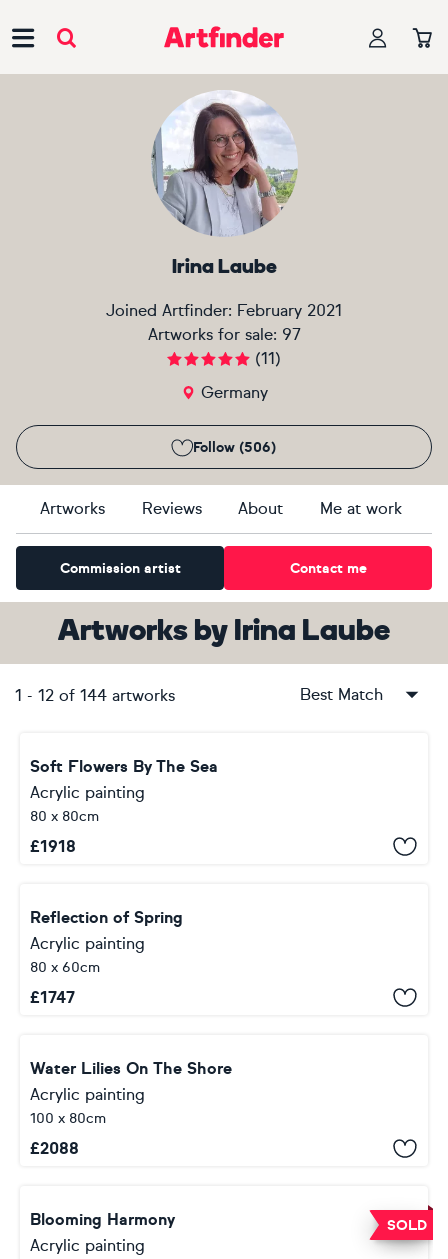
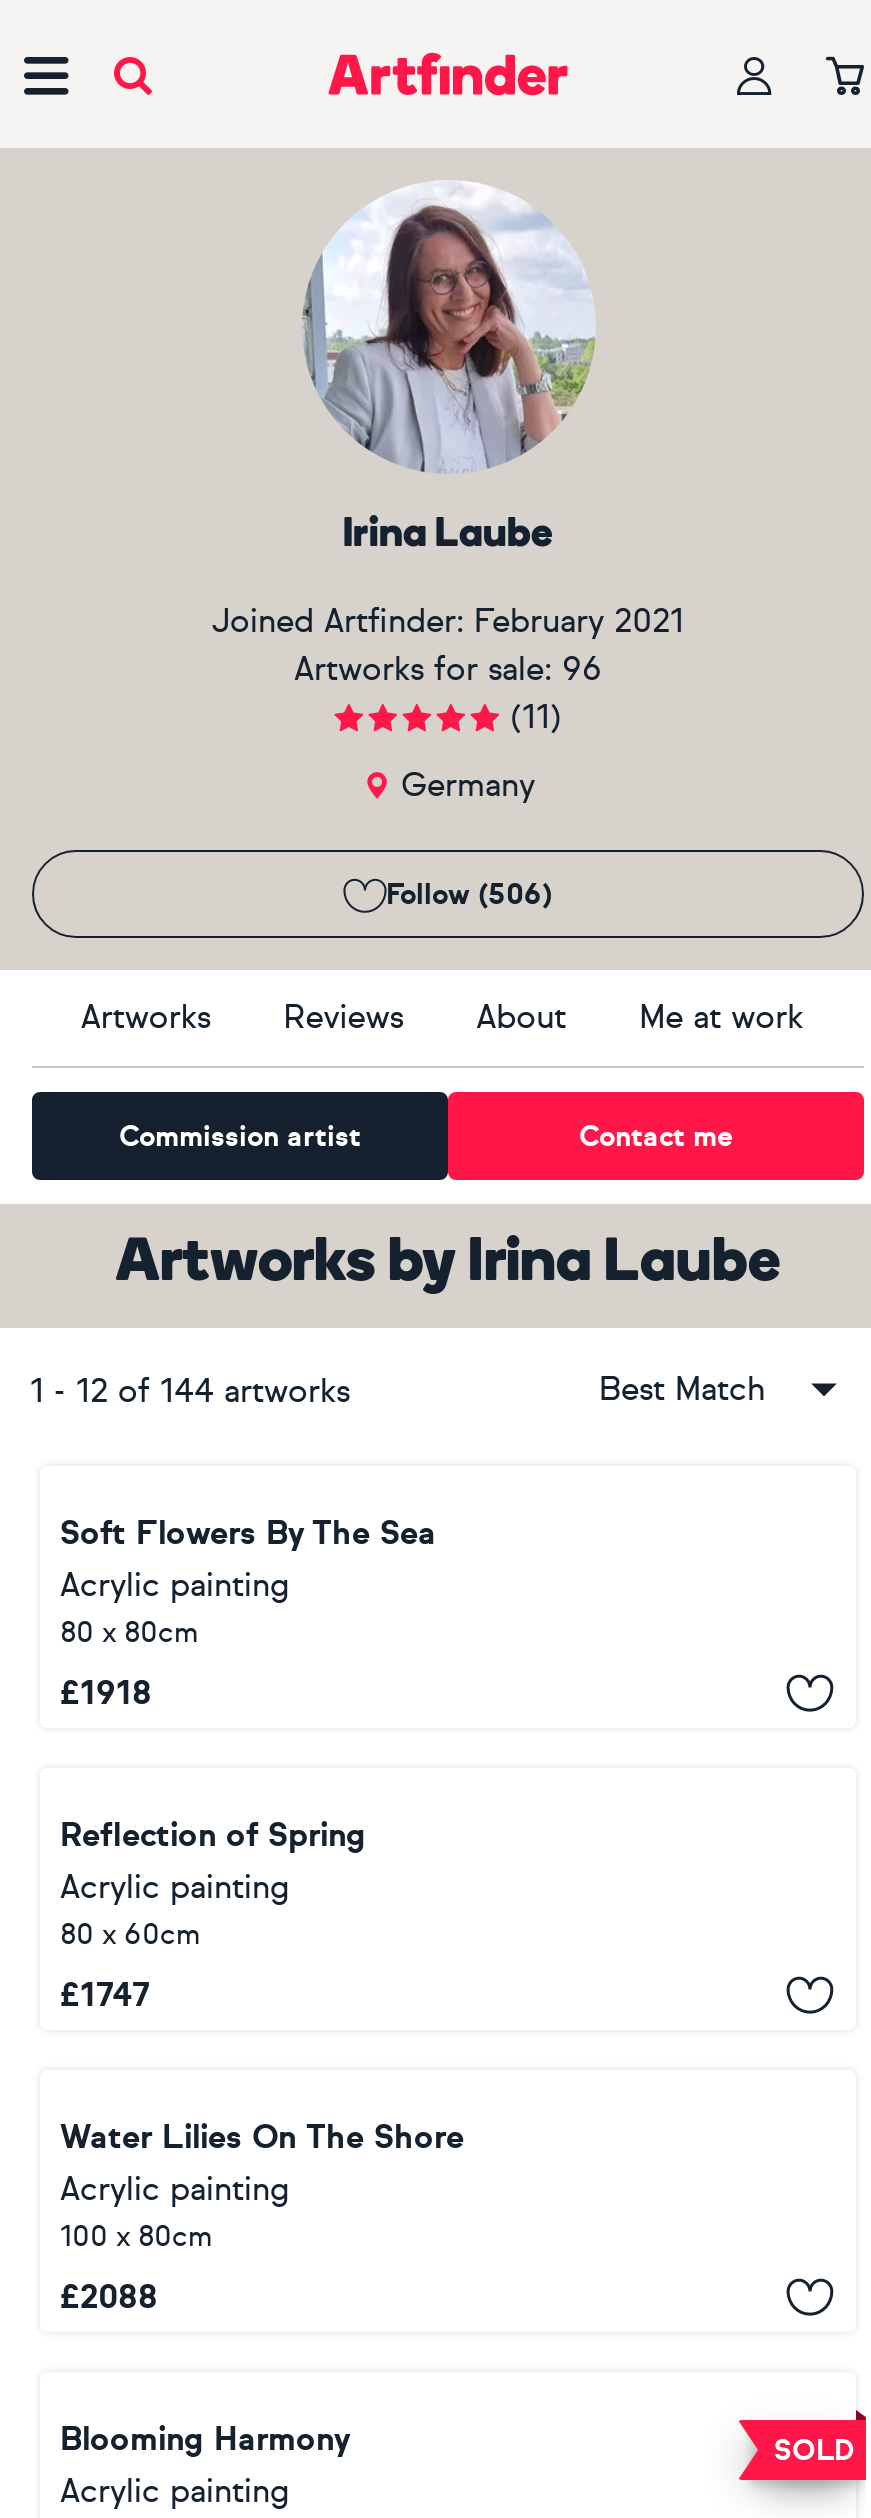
- Artworks for sale: 97
+ Artworks for sale: 96
